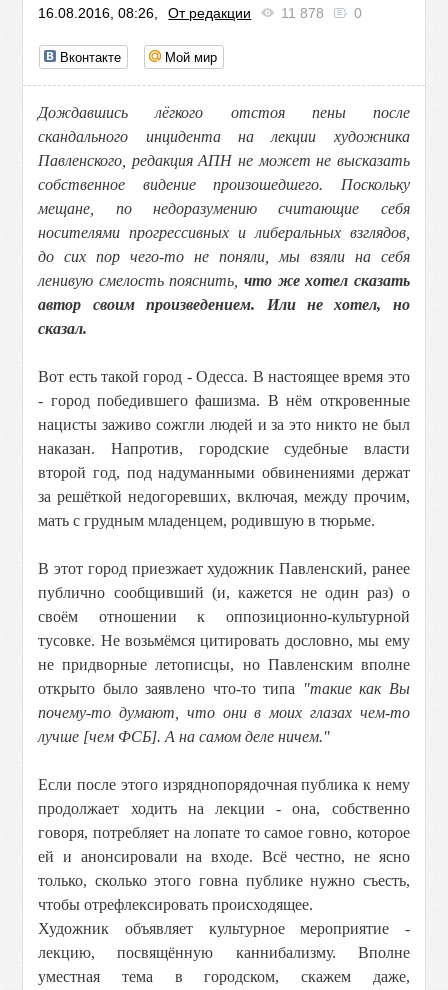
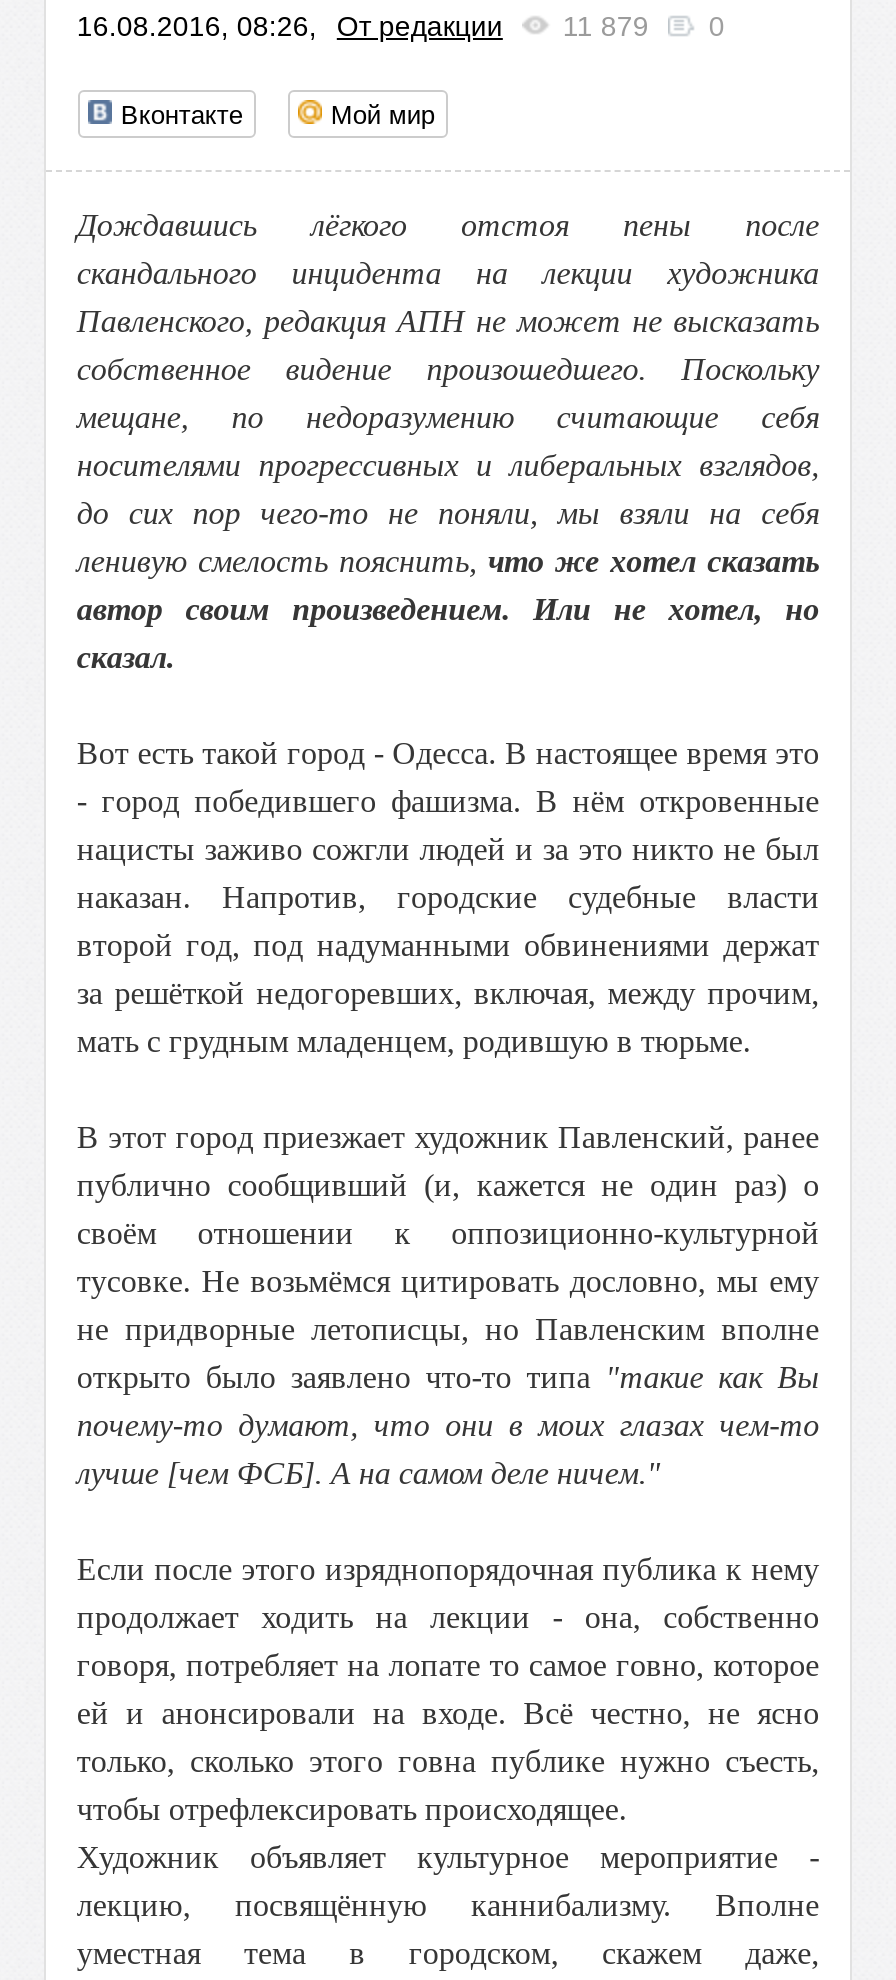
- 16.08.2016, 08:26, От редакции 11 878 0
+ 16.08.2016, 08:26, От редакции 11 879 0
